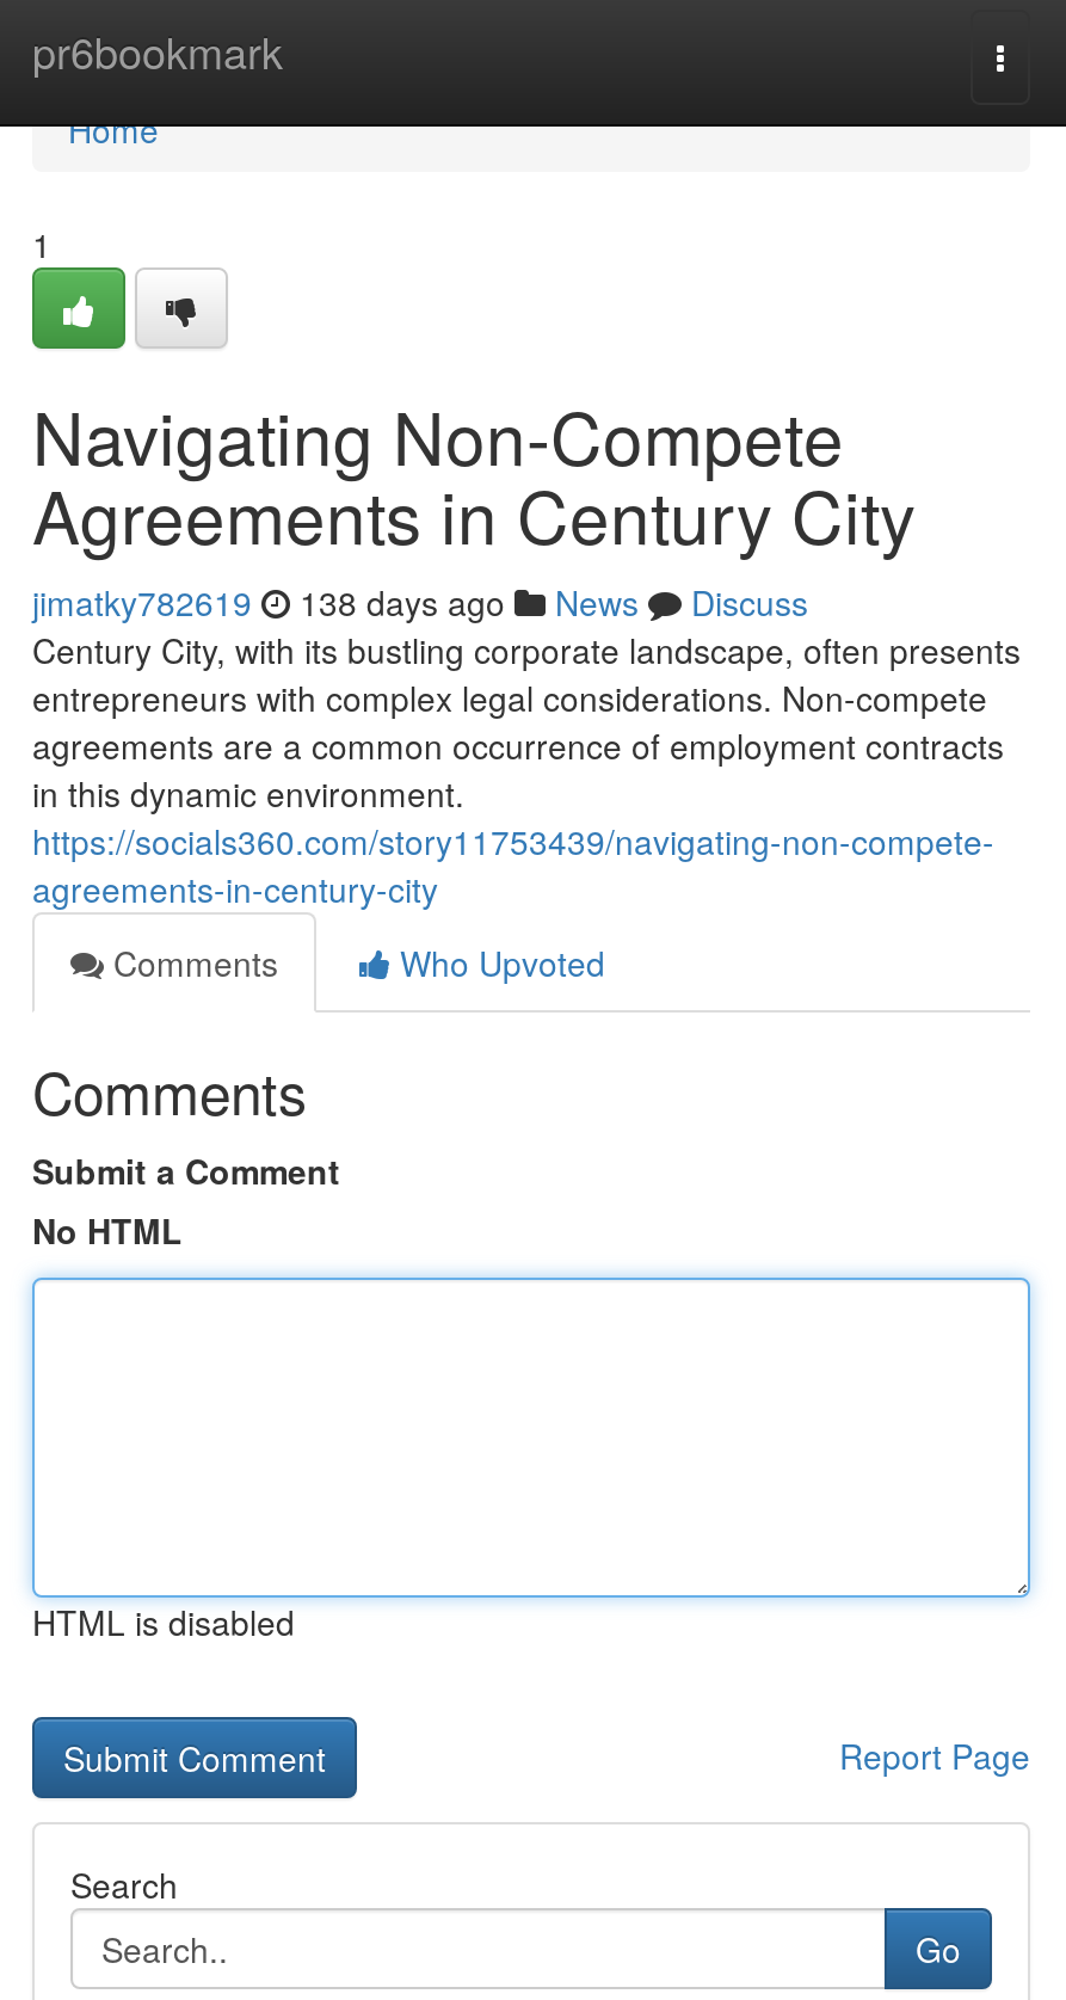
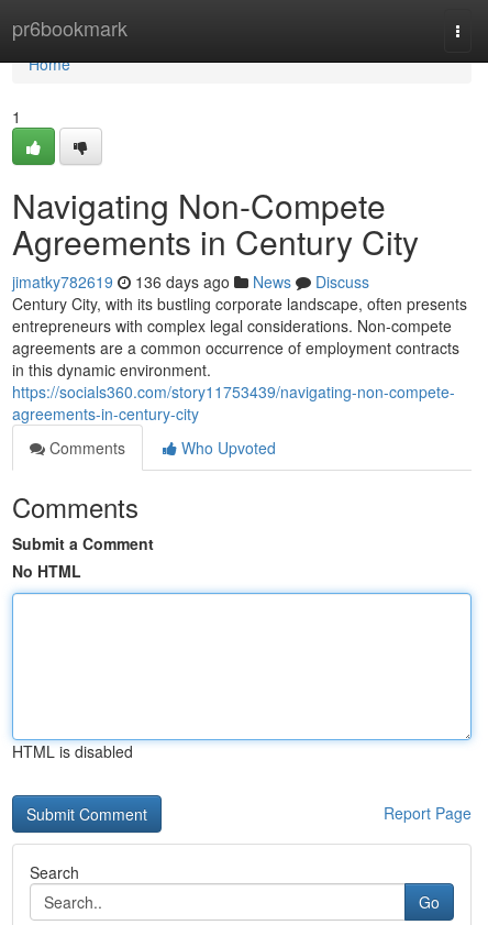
- jimatky782619 138 days ago News Discuss
+ jimatky782619 136 days ago News Discuss
